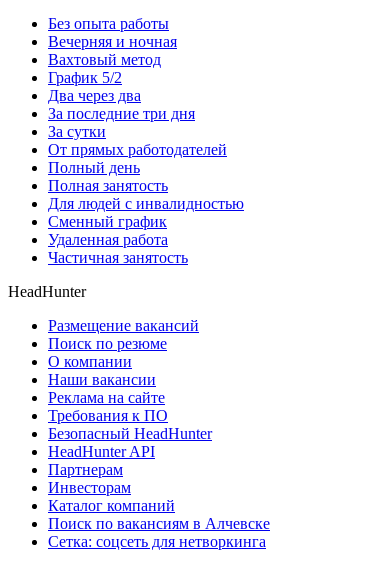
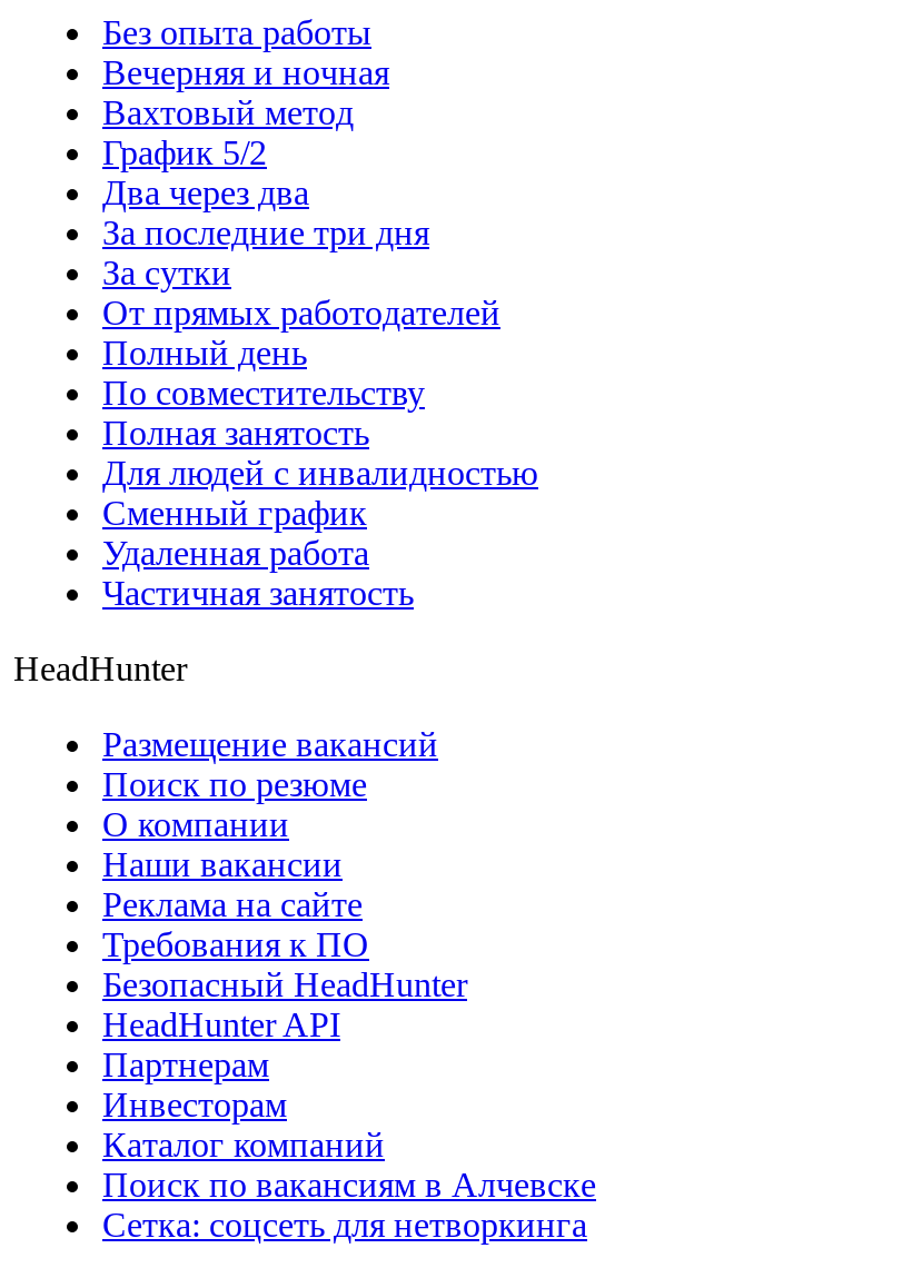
+ По совместительству
